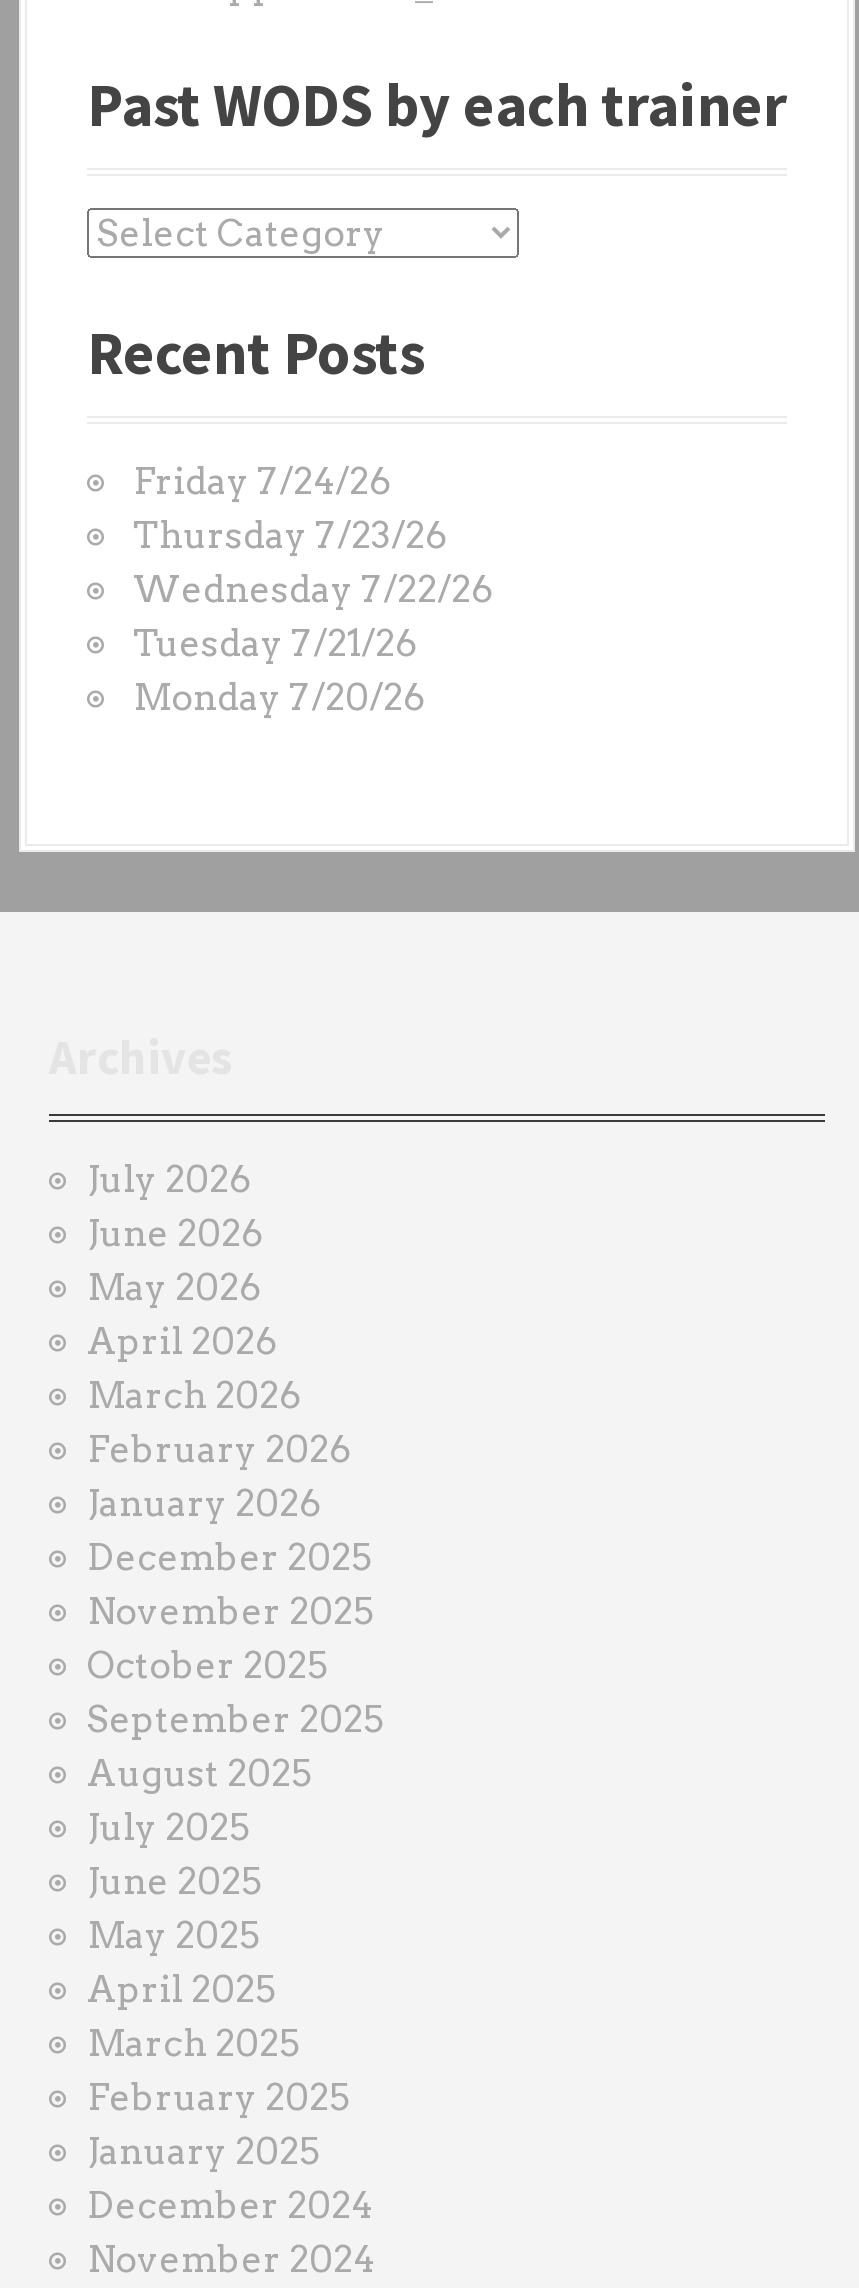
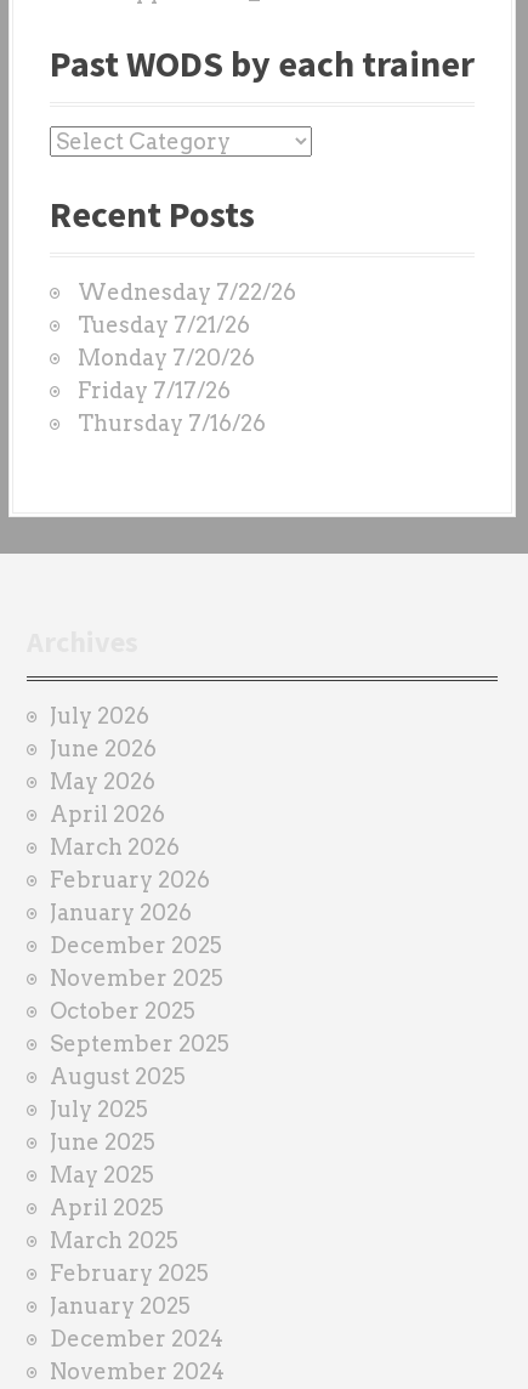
- Friday 7/24/26
- Thursday 7/23/26

moved up: Wednesday 7/22/26 | Tuesday 7/21/26 | Monday 7/20/26

+ Friday 7/17/26
+ Thursday 7/16/26
